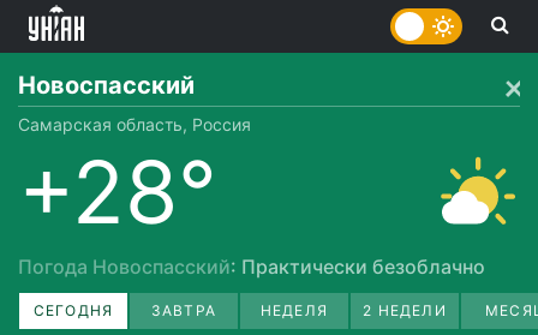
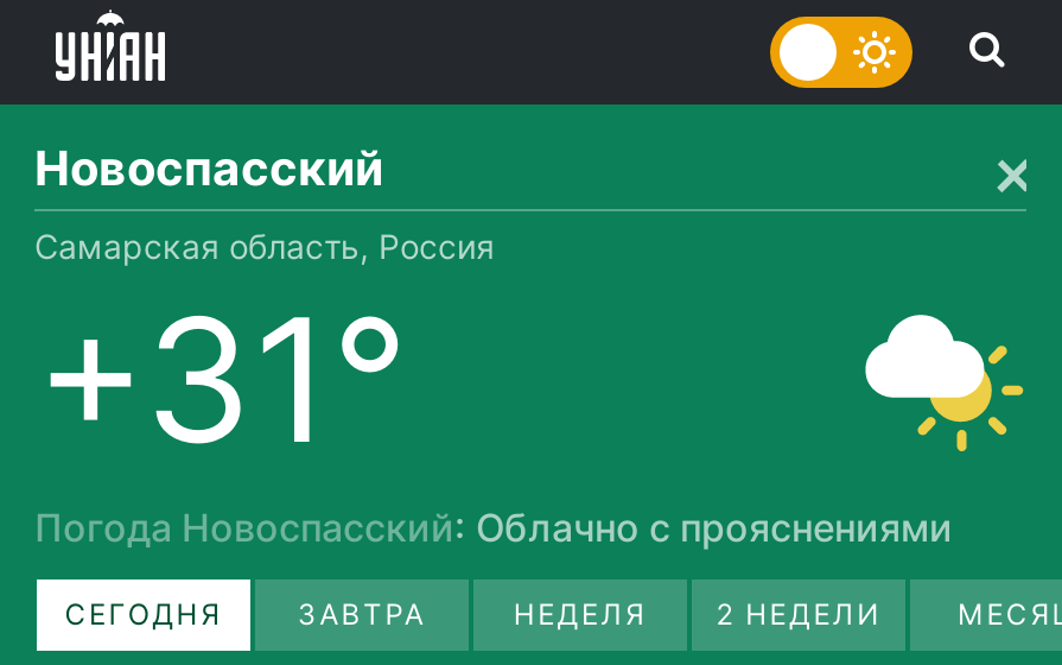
- [image]
- +28°
- Погода Новоспасский: Практически безоблачно
+ [image]
+ +31°
+ Погода Новоспасский: Облачно с прояснениями
